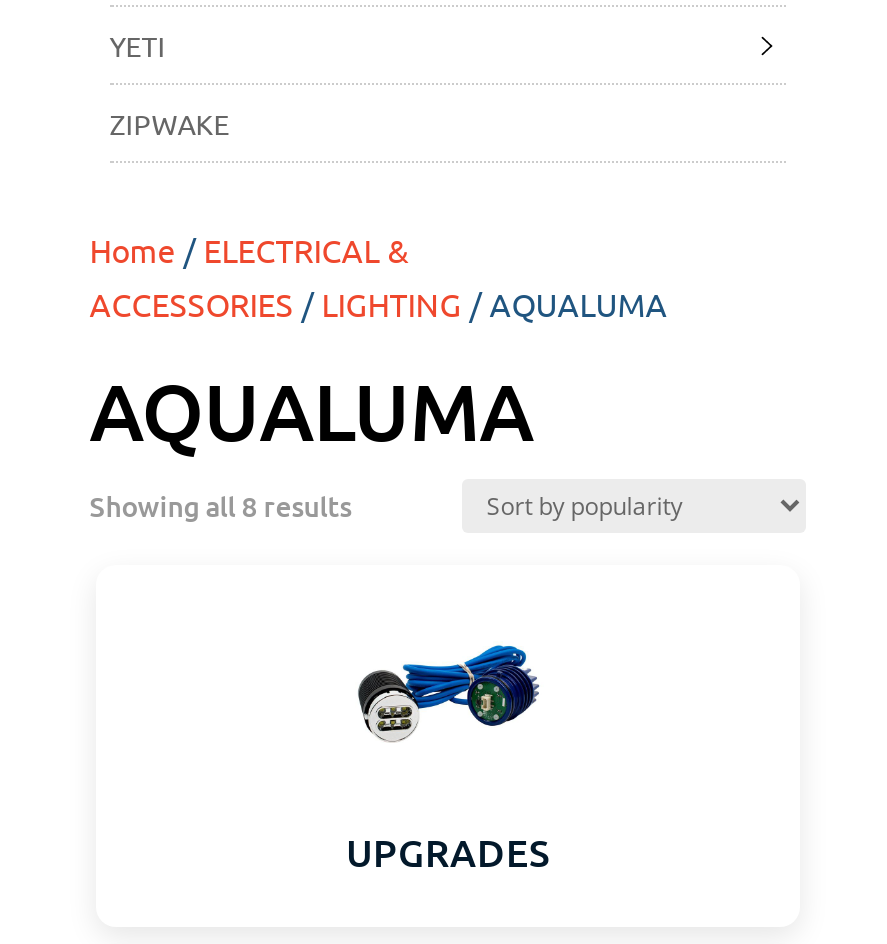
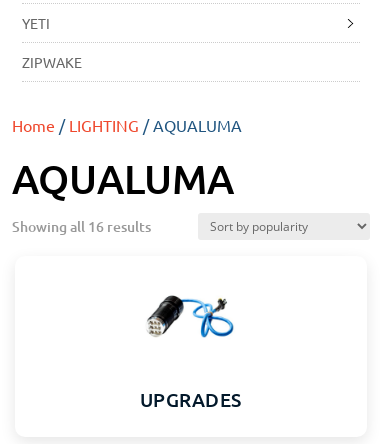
- Home / ELECTRICAL &
- ACCESSORIES / LIGHTING / AQUALUMA
+ Home / LIGHTING / AQUALUMA

- Showing all 8 results
+ Showing all 16 results

- [image]
+ [image]
